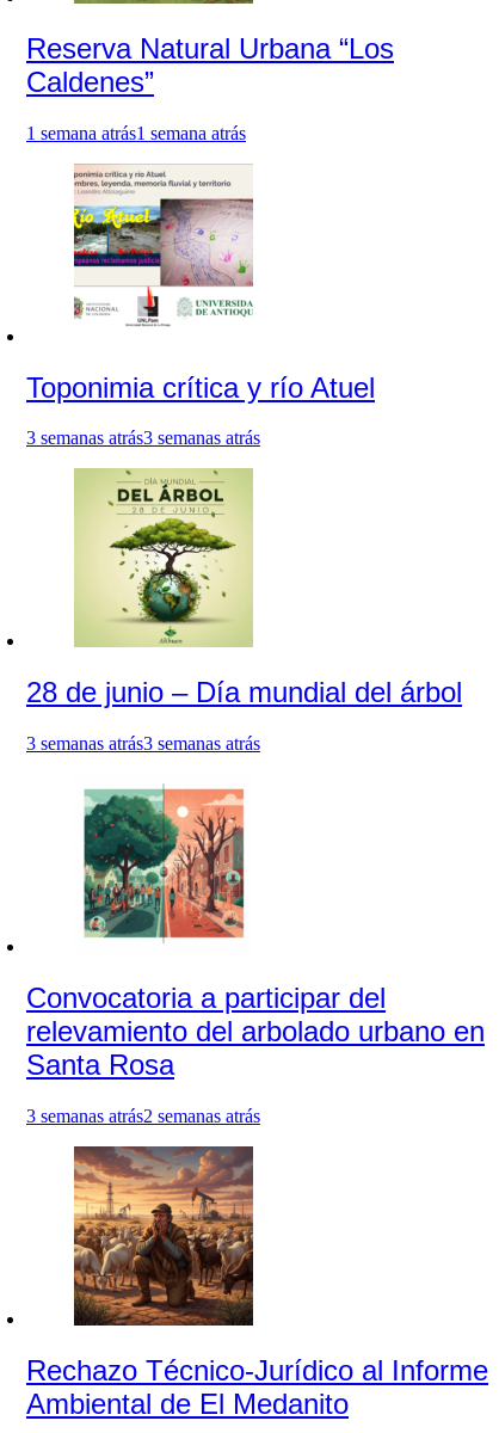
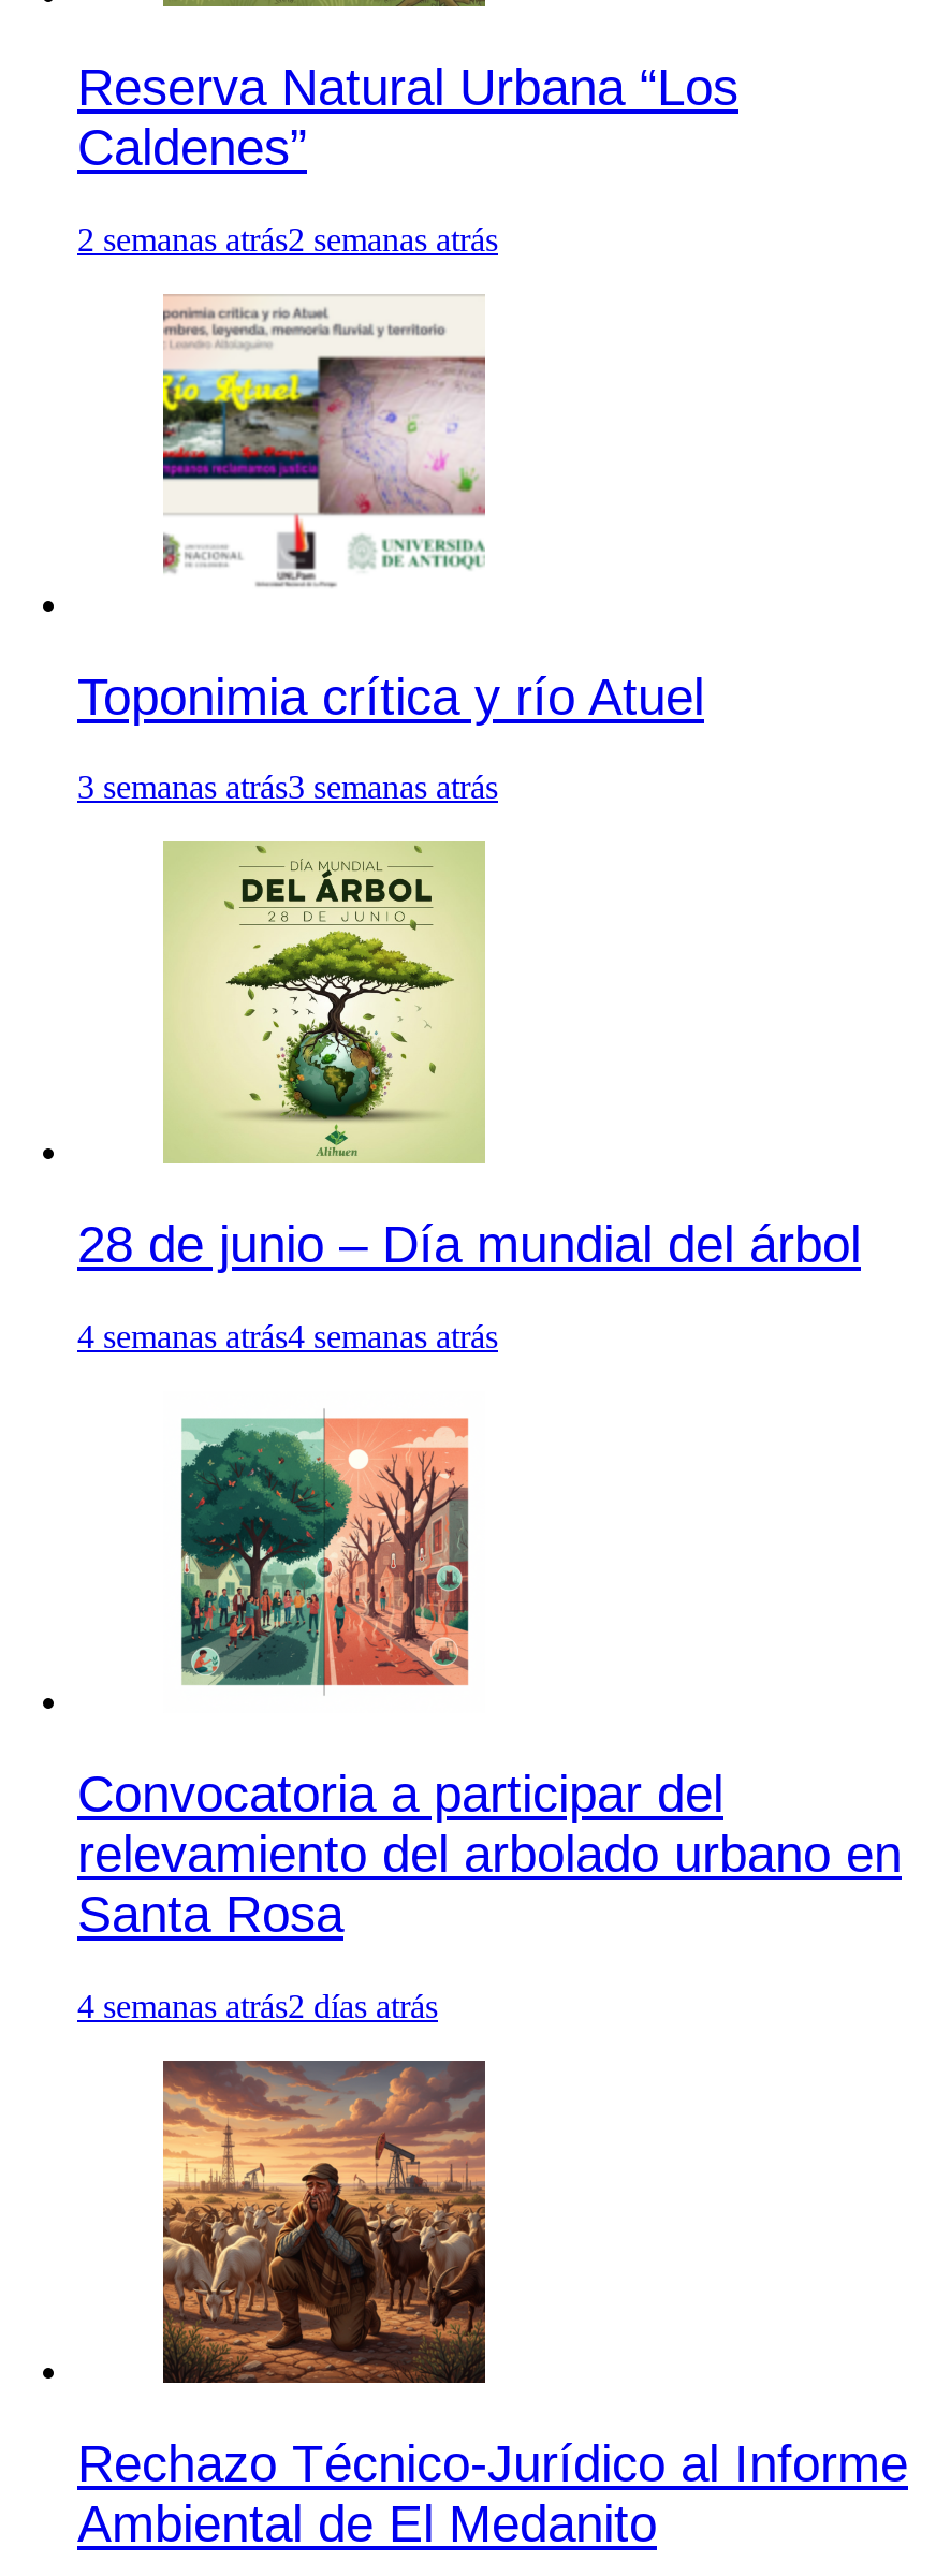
- 1 semana atrás1 semana atrás
+ 2 semanas atrás2 semanas atrás

- 3 semanas atrás3 semanas atrás
+ 4 semanas atrás4 semanas atrás

- 3 semanas atrás2 semanas atrás
+ 4 semanas atrás2 días atrás
